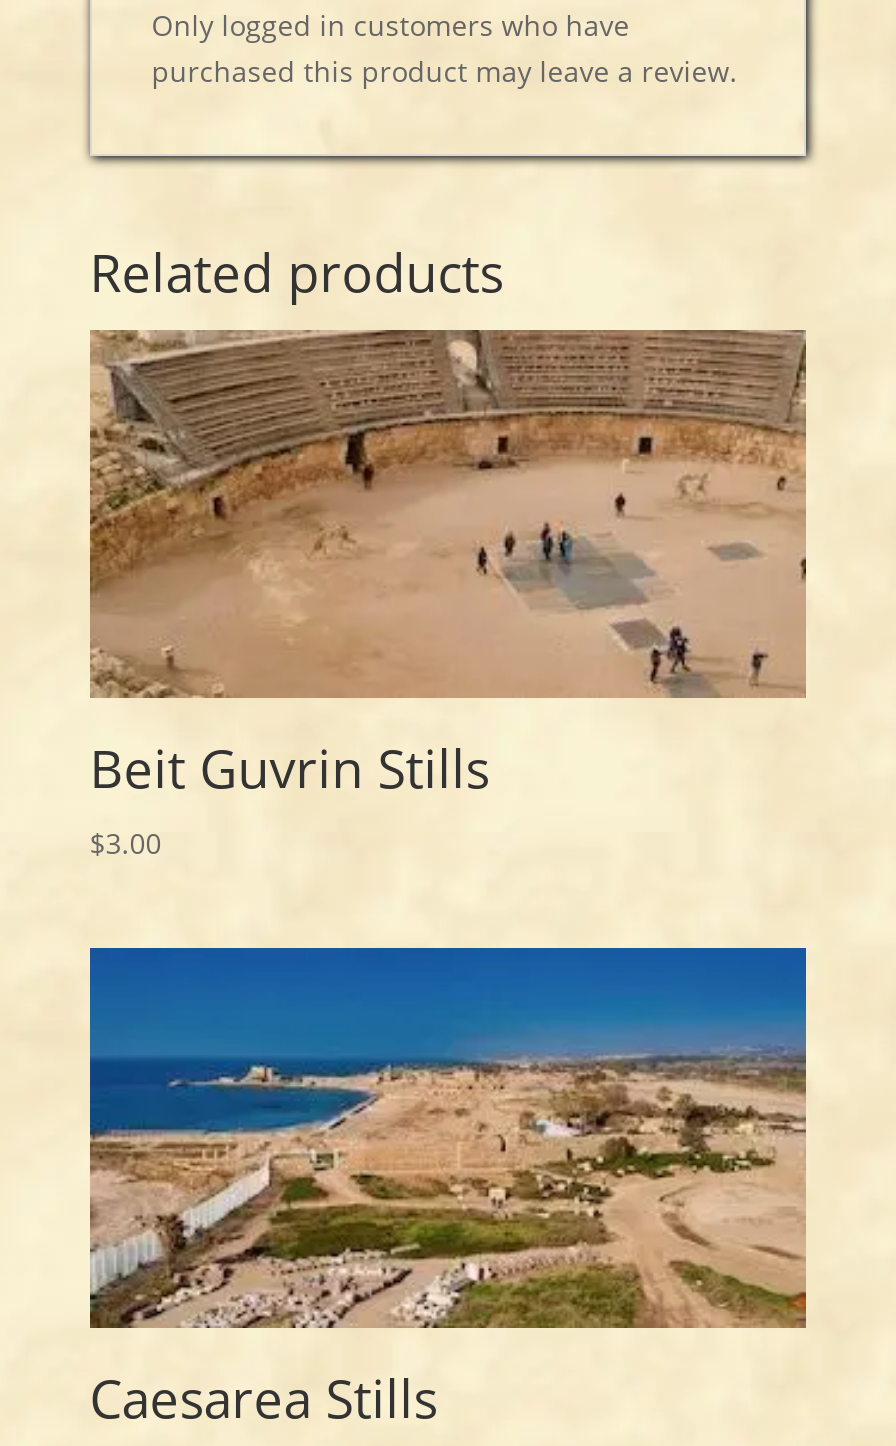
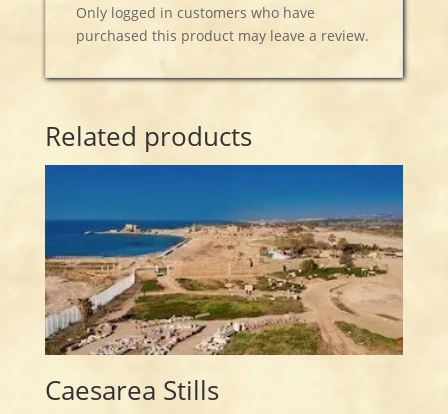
- [image]
- Beit Guvrin Stills
- $3.00
